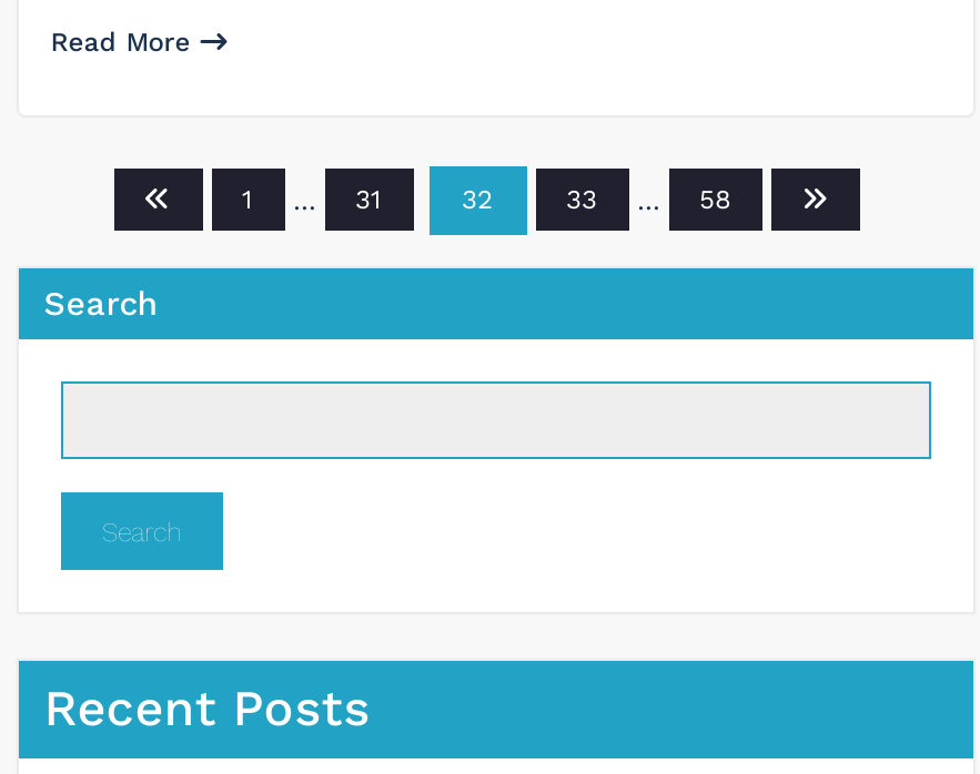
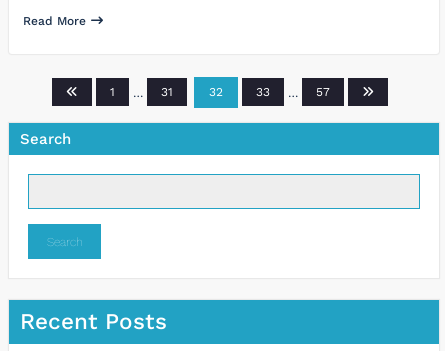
- 58
+ 57
